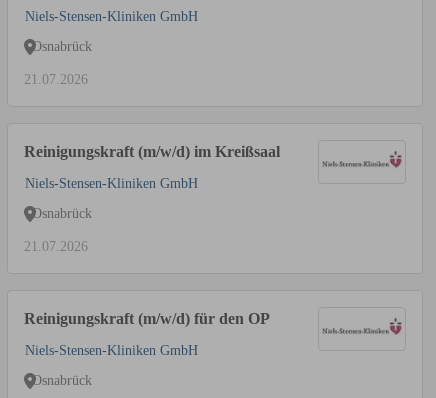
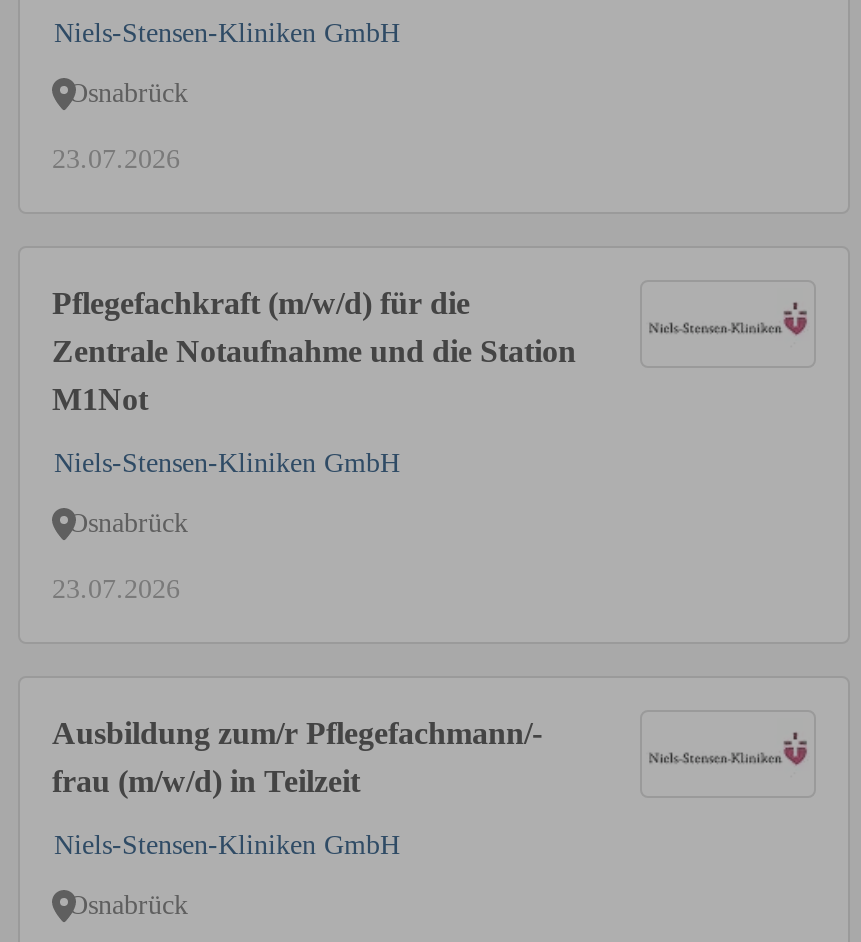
- 21.07.2026
+ 23.07.2026

- Reinigungskraft (m/w/d) im Kreißsaal
+ Pflegefachkraft (m/w/d) für die
+ Zentrale Notaufnahme und die Station
+ M1Not

- 21.07.2026
+ 23.07.2026

- Reinigungskraft (m/w/d) für den OP
+ Ausbildung zum/r Pflegefachmann/-
+ frau (m/w/d) in Teilzeit
